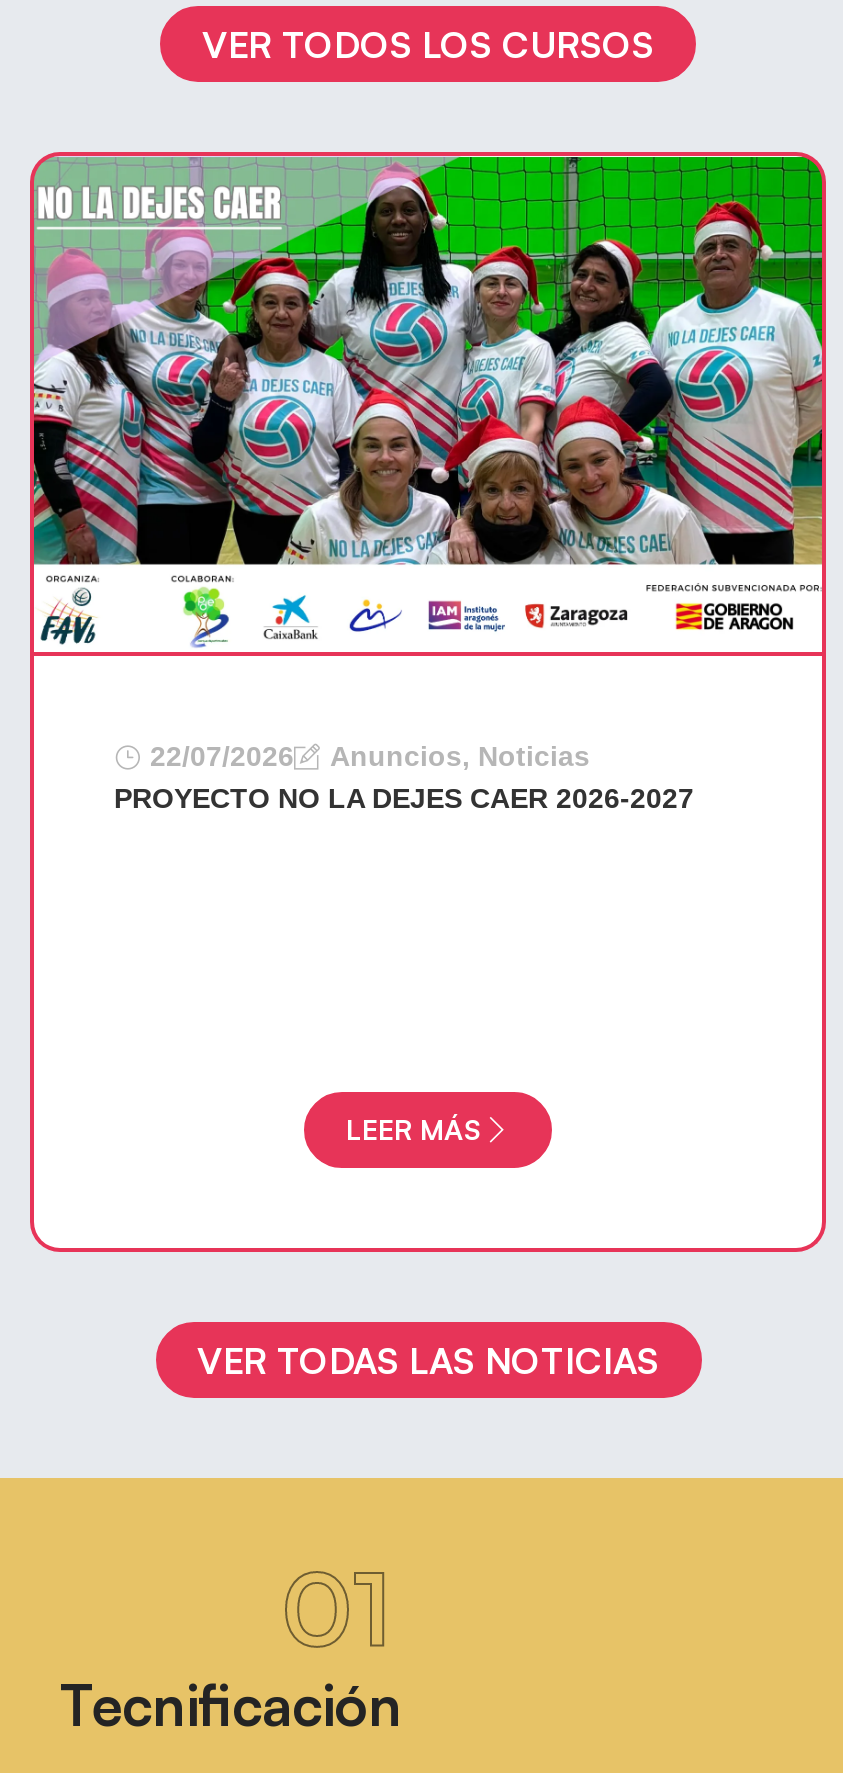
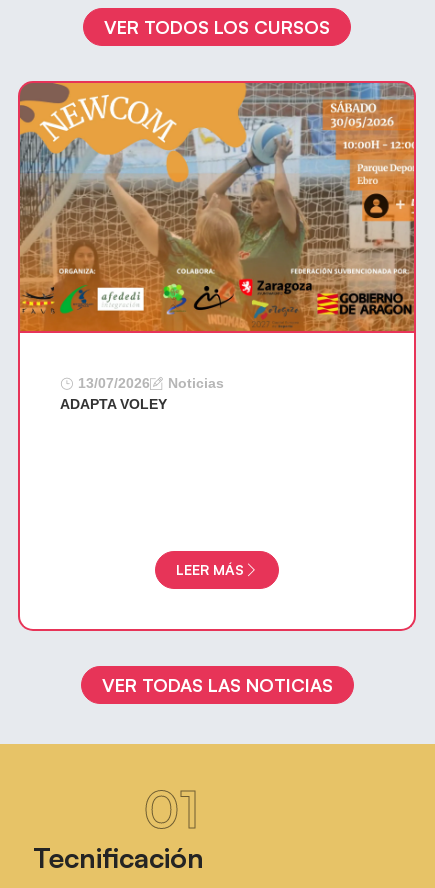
- [image]
+ [image]

- 22/07/2026
- Anuncios, Noticias
- PROYECTO NO LA DEJES CAER 2026-2027
+ 13/07/2026
+ Noticias
+ ADAPTA VOLEY
